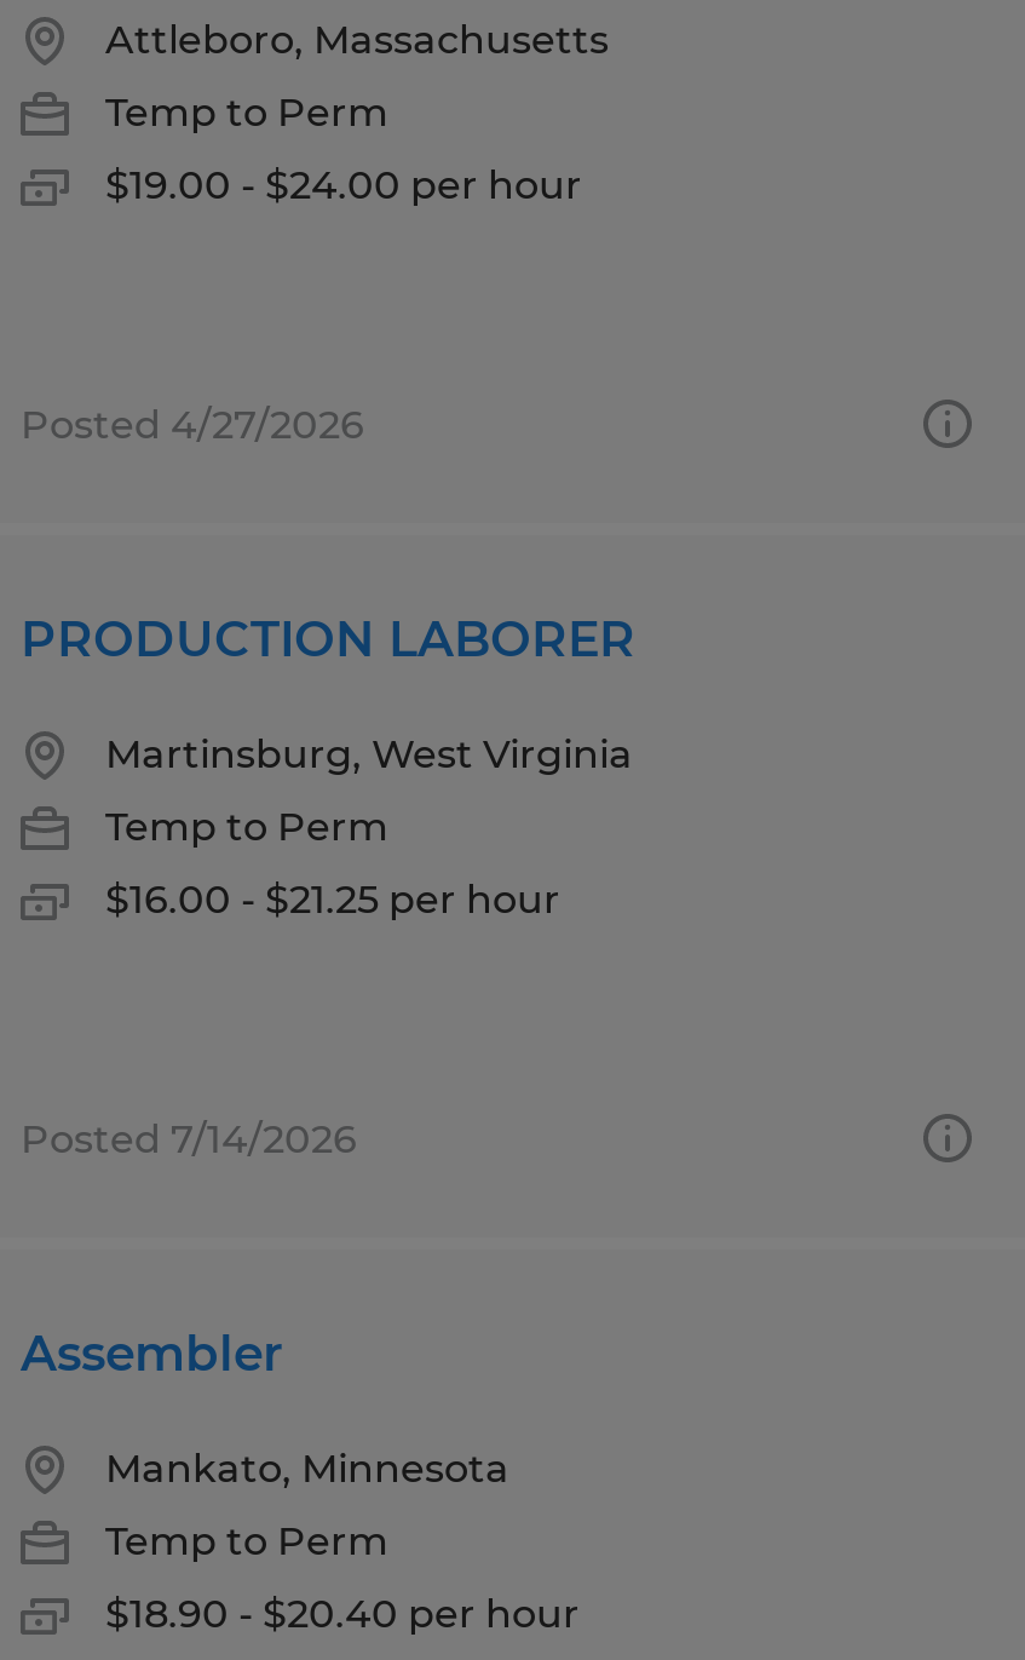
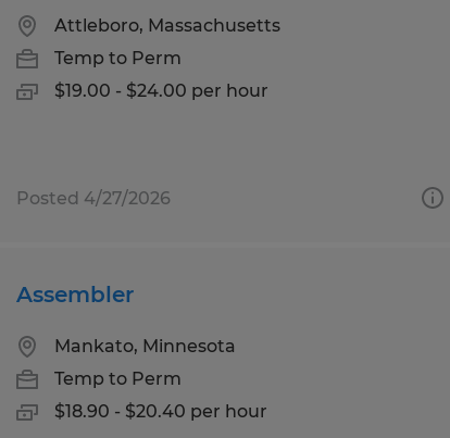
- PRODUCTION LABORER
- Martinsburg, West Virginia
- Temp to Perm
- $16.00 - $21.25 per hour

- Posted 7/14/2026
